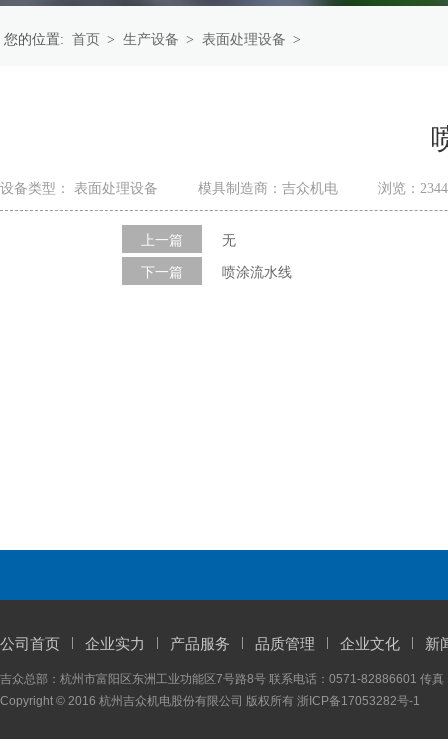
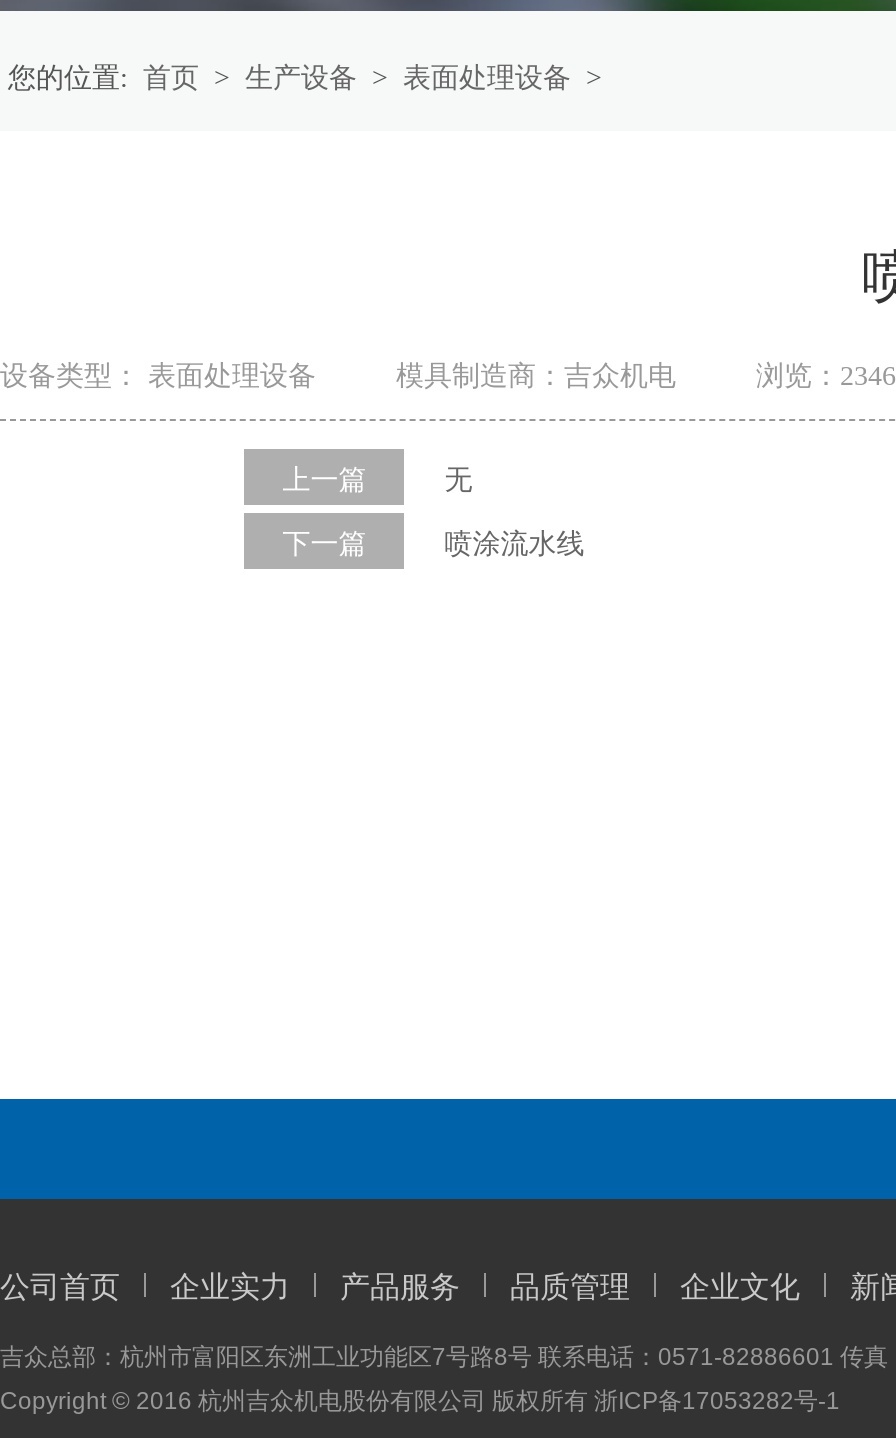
- 浏览：2344
+ 浏览：2346
